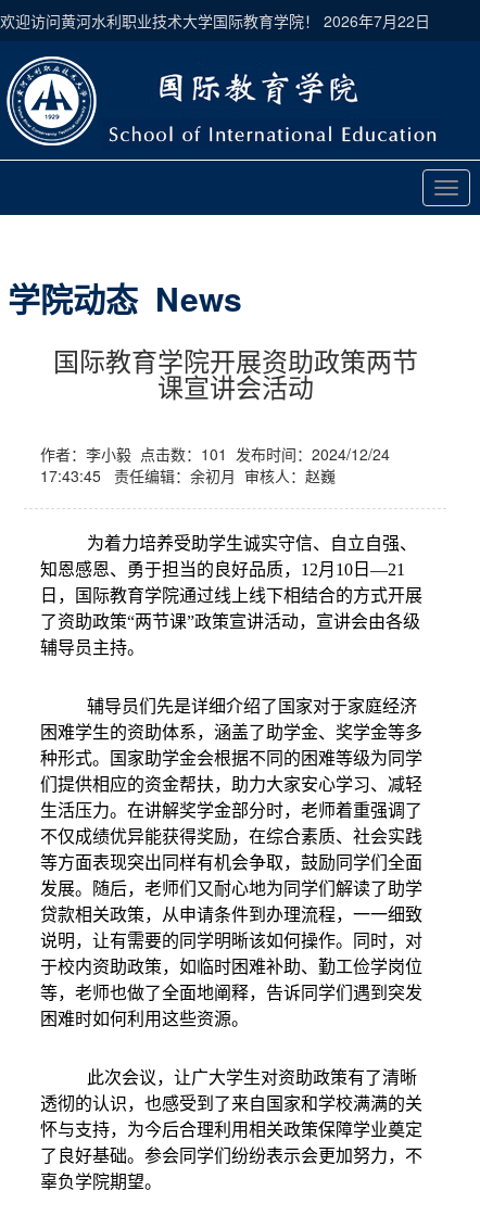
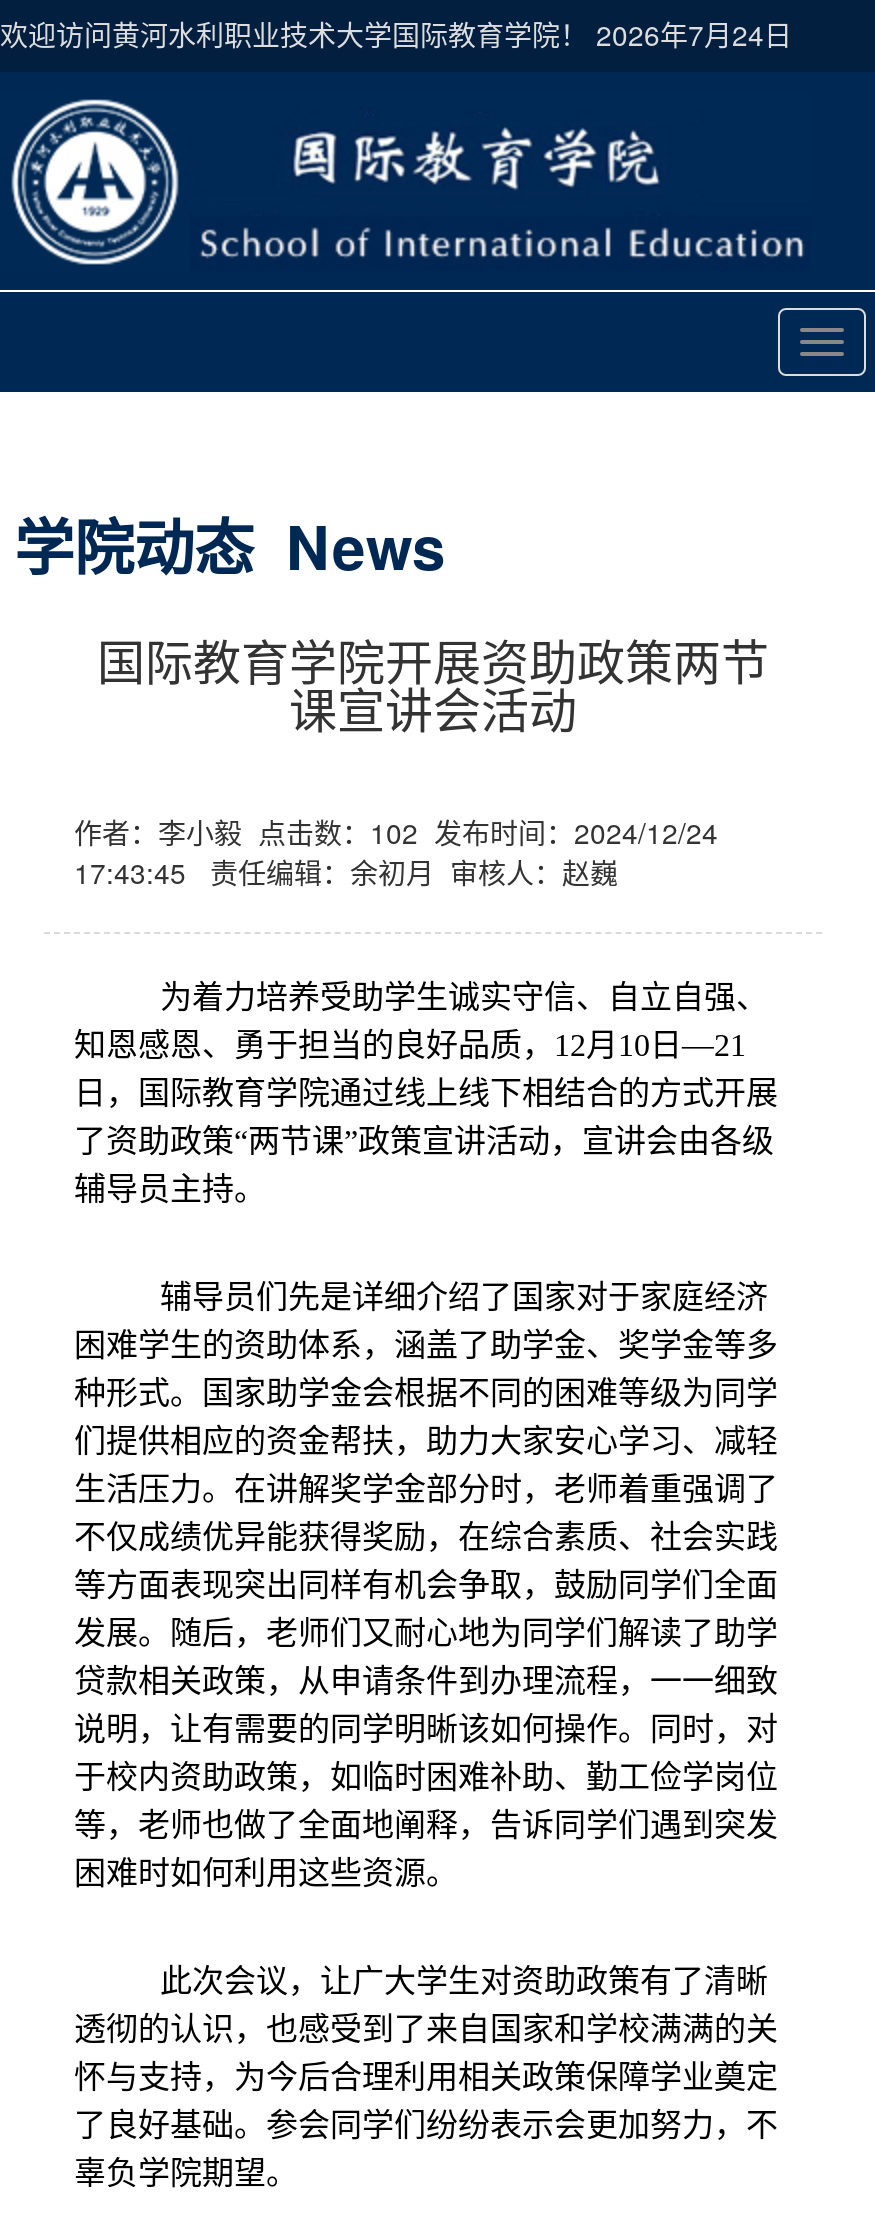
- 欢迎访问黄河水利职业技术大学国际教育学院！ 2026年7月22日
+ 欢迎访问黄河水利职业技术大学国际教育学院！ 2026年7月24日

- 作者：李小毅 点击数：101发布时间：2024/12/24
+ 作者：李小毅 点击数：102发布时间：2024/12/24
